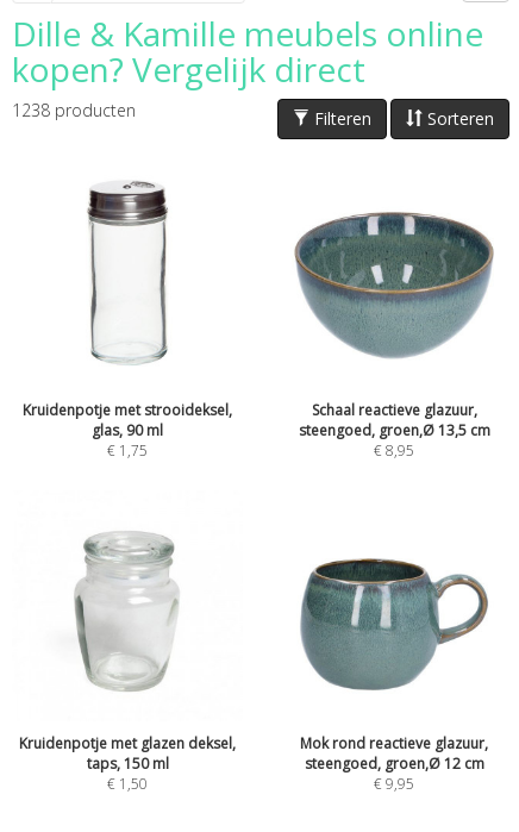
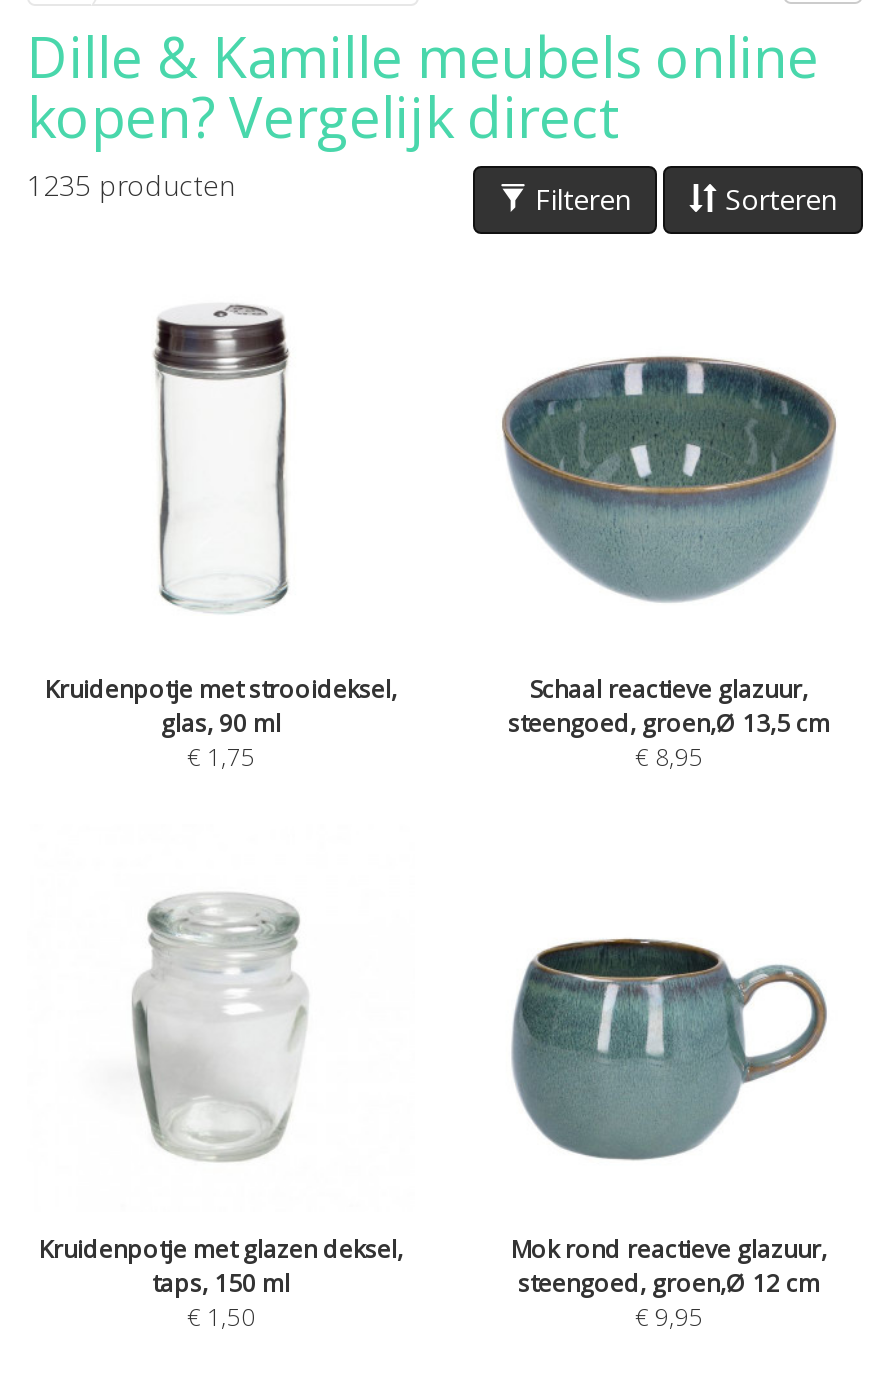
- 1238 producten
+ 1235 producten
